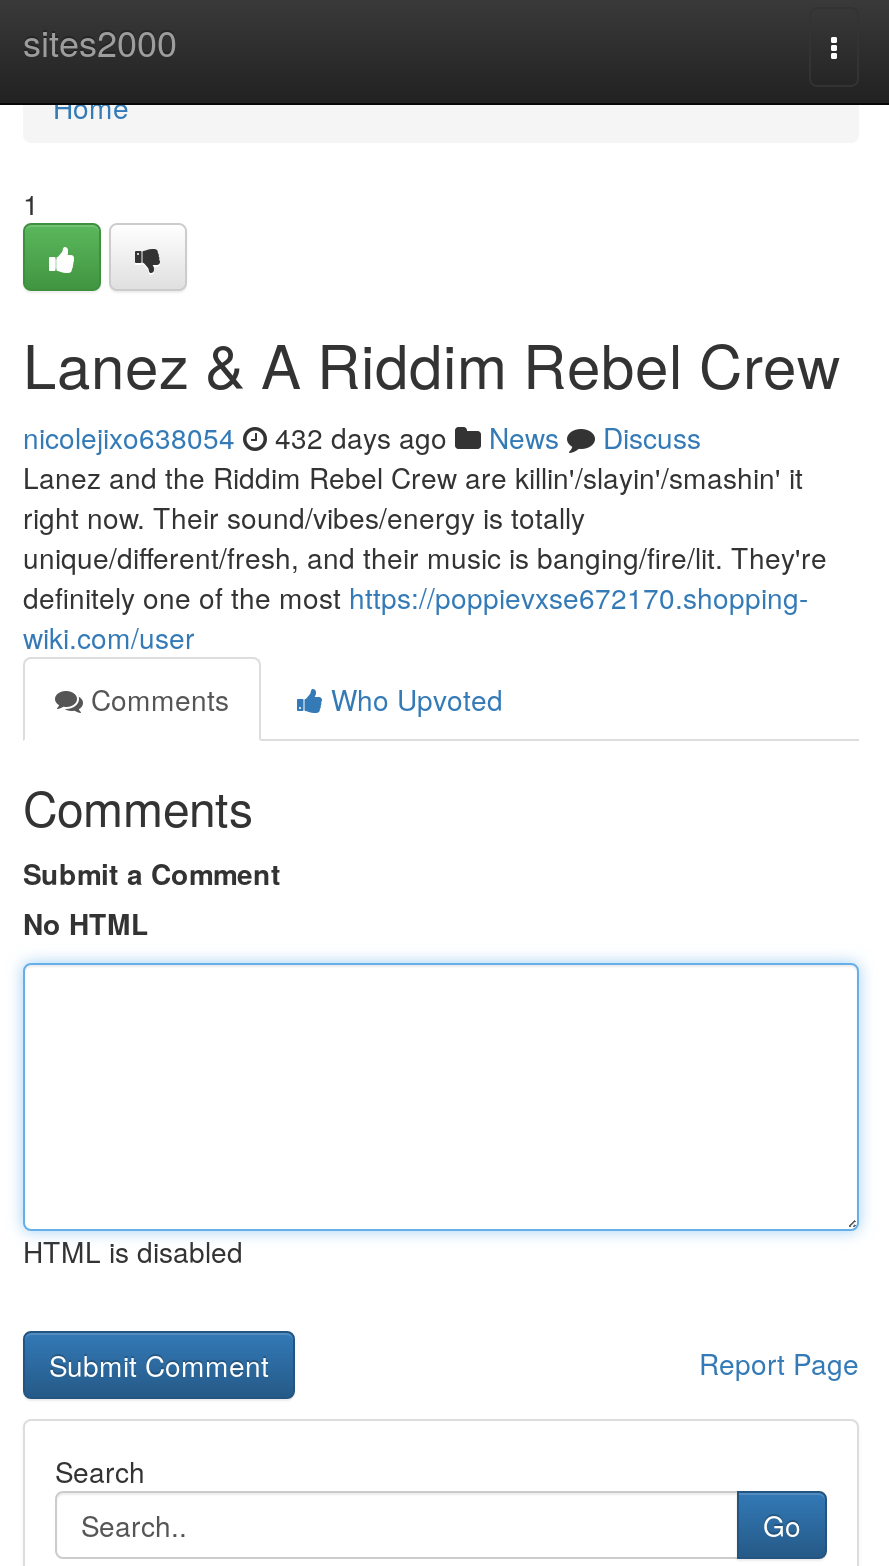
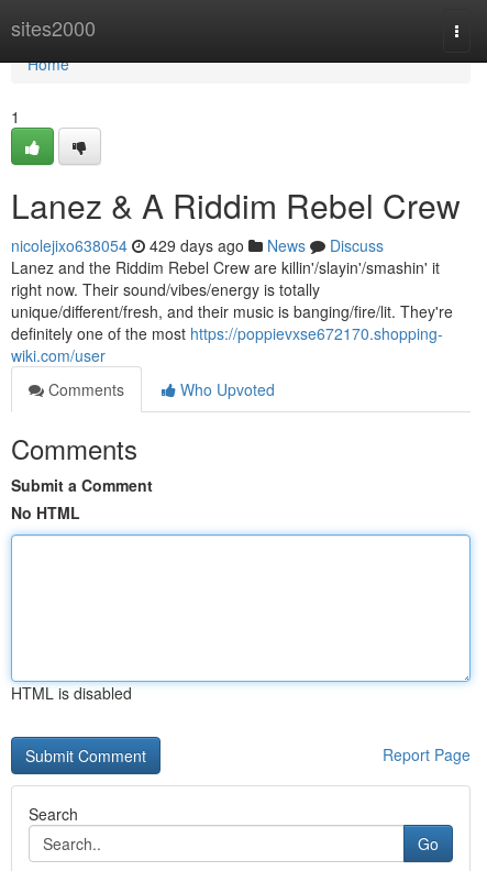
- nicolejixo638054 432 days ago News Discuss
+ nicolejixo638054 429 days ago News Discuss
